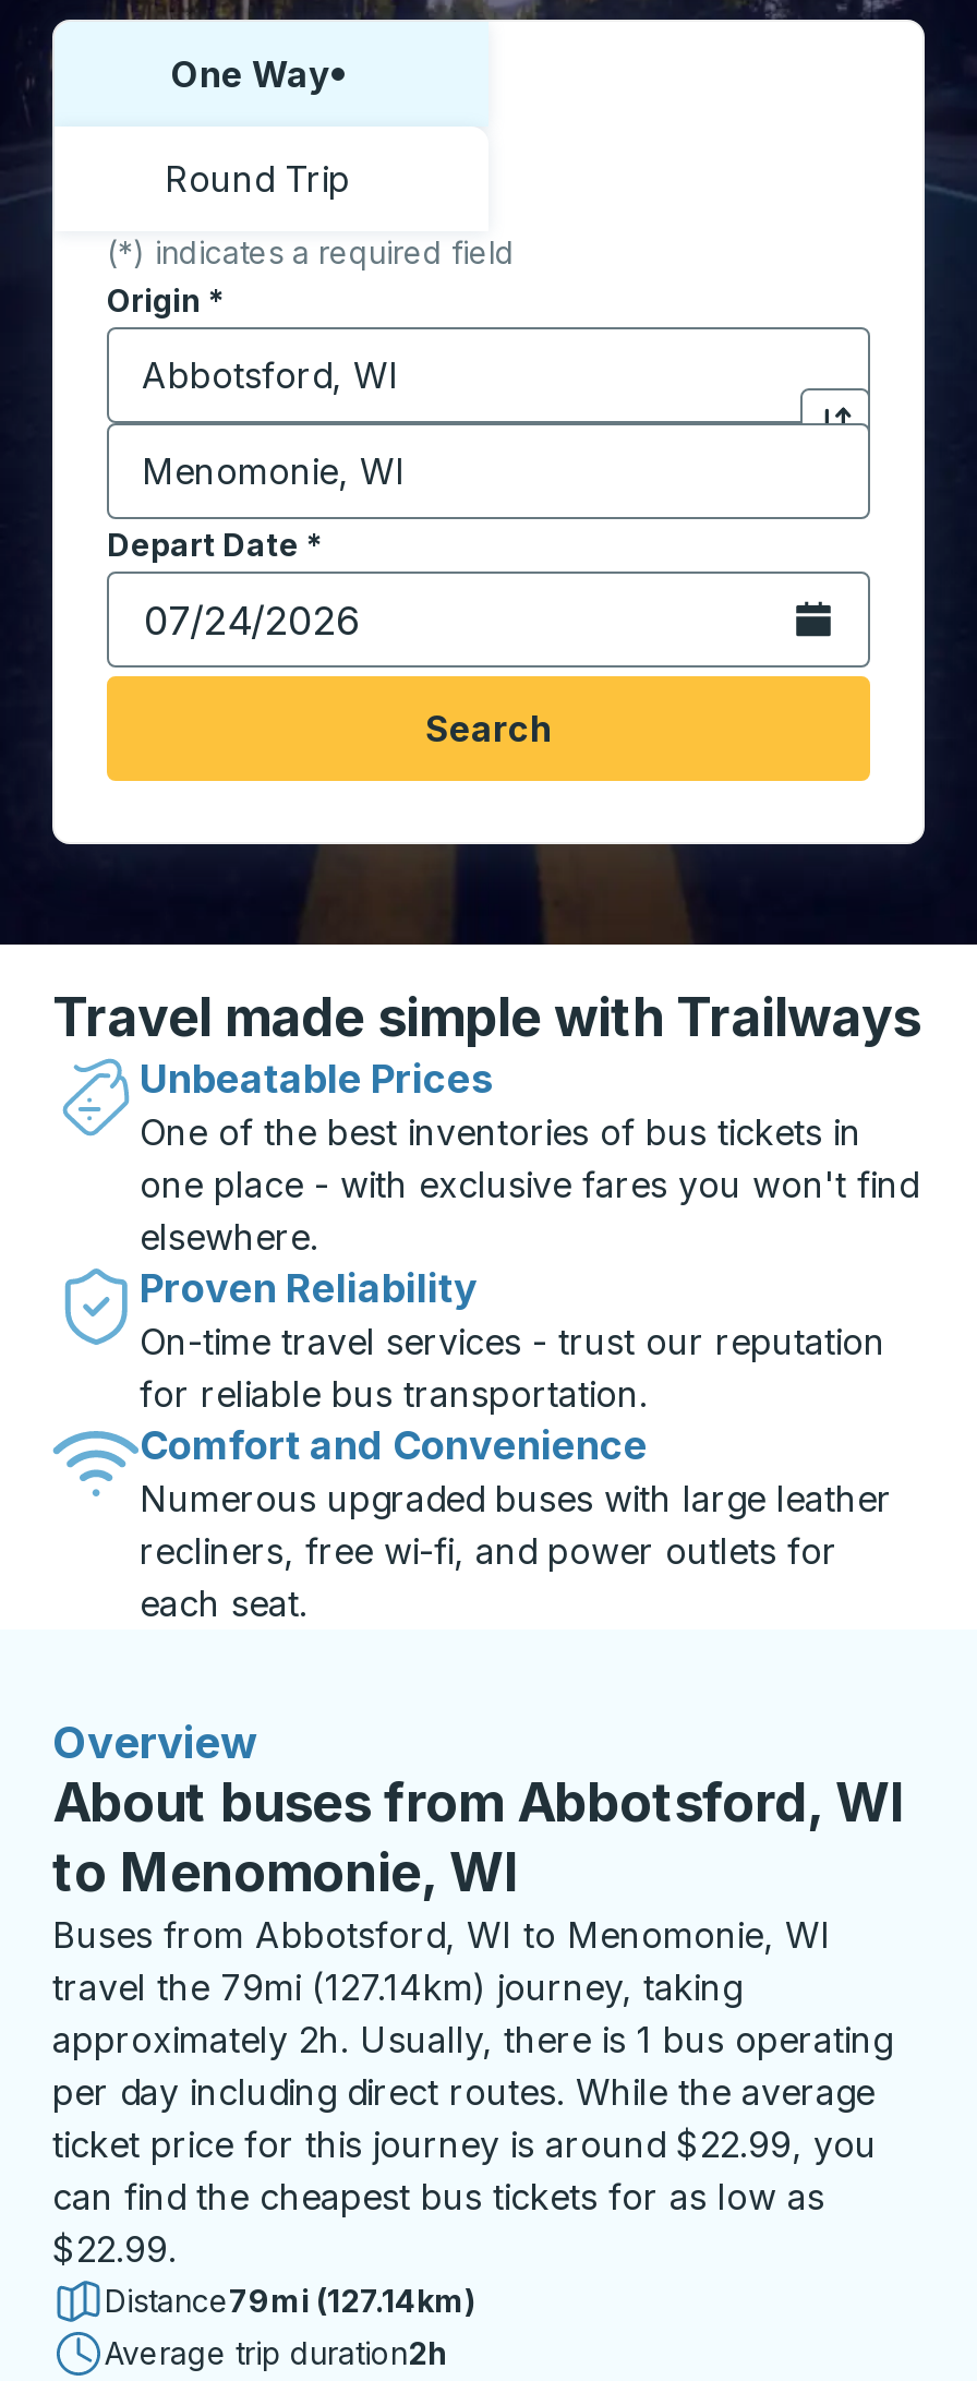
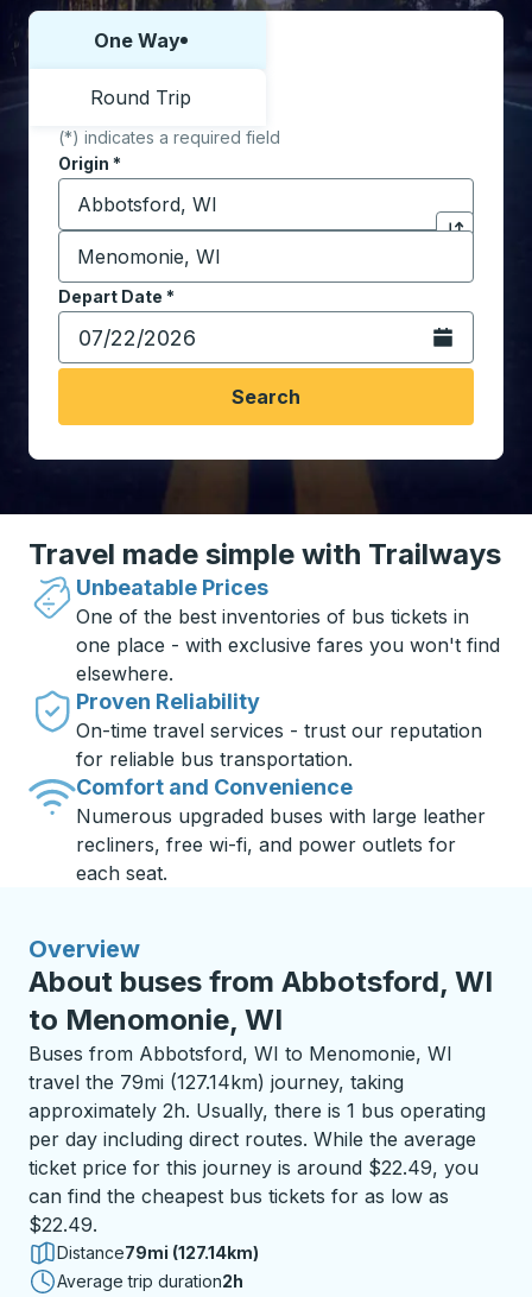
- ticket price for this journey is around $22.99, you
+ ticket price for this journey is around $22.49, you

- $22.99.
+ $22.49.
